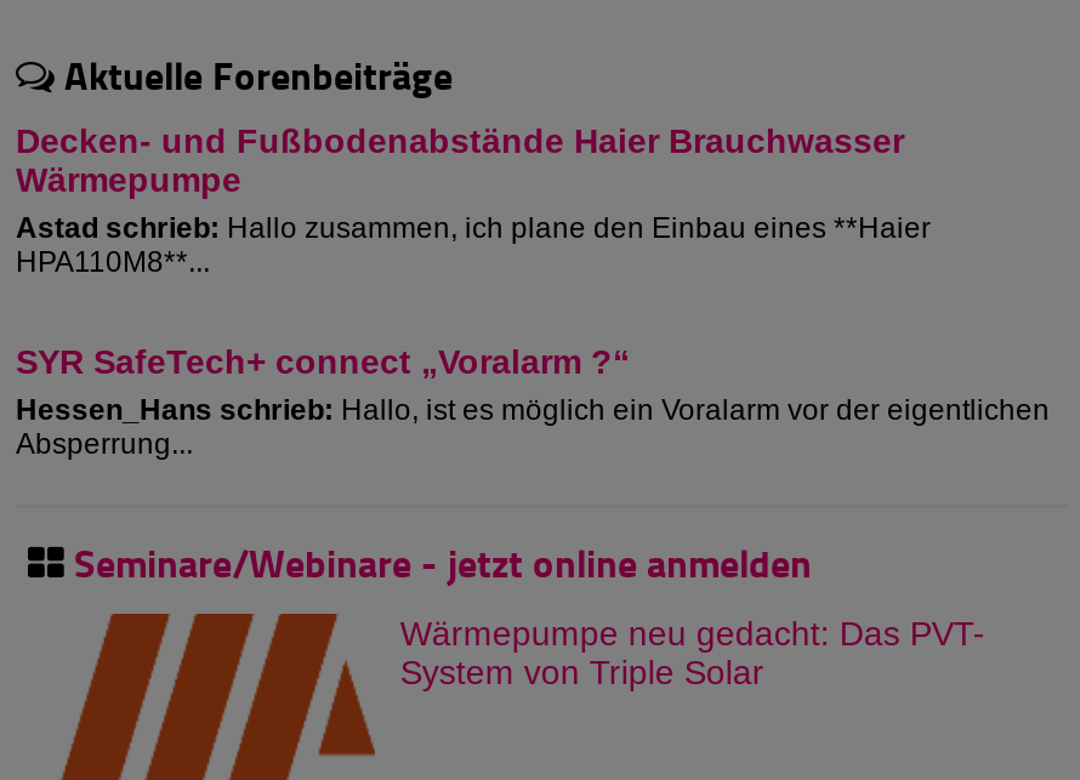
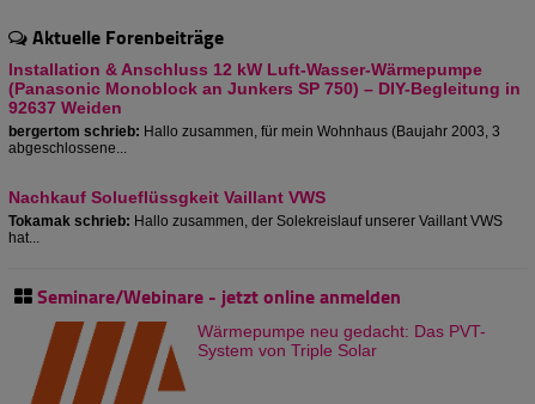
- Decken- und Fußbodenabstände Haier Brauchwasser
- Wärmepumpe
- Astad schrieb: Hallo zusammen, ich plane den Einbau eines **Haier
- HPA110M8**...
+ Installation & Anschluss 12 kW Luft-Wasser-Wärmepumpe
+ (Panasonic Monoblock an Junkers SP 750) – DIY-Begleitung in
+ 92637 Weiden
+ bergertom schrieb: Hallo zusammen, für mein Wohnhaus (Baujahr 2003, 3
+ abgeschlossene...

- SYR SafeTech+ connect „Voralarm ?“
- Hessen_Hans schrieb: Hallo, ist es möglich ein Voralarm vor der eigentlichen
- Absperrung...
+ Nachkauf Solueflüssgkeit Vaillant VWS
+ Tokamak schrieb: Hallo zusammen, der Solekreislauf unserer Vaillant VWS
+ hat...
